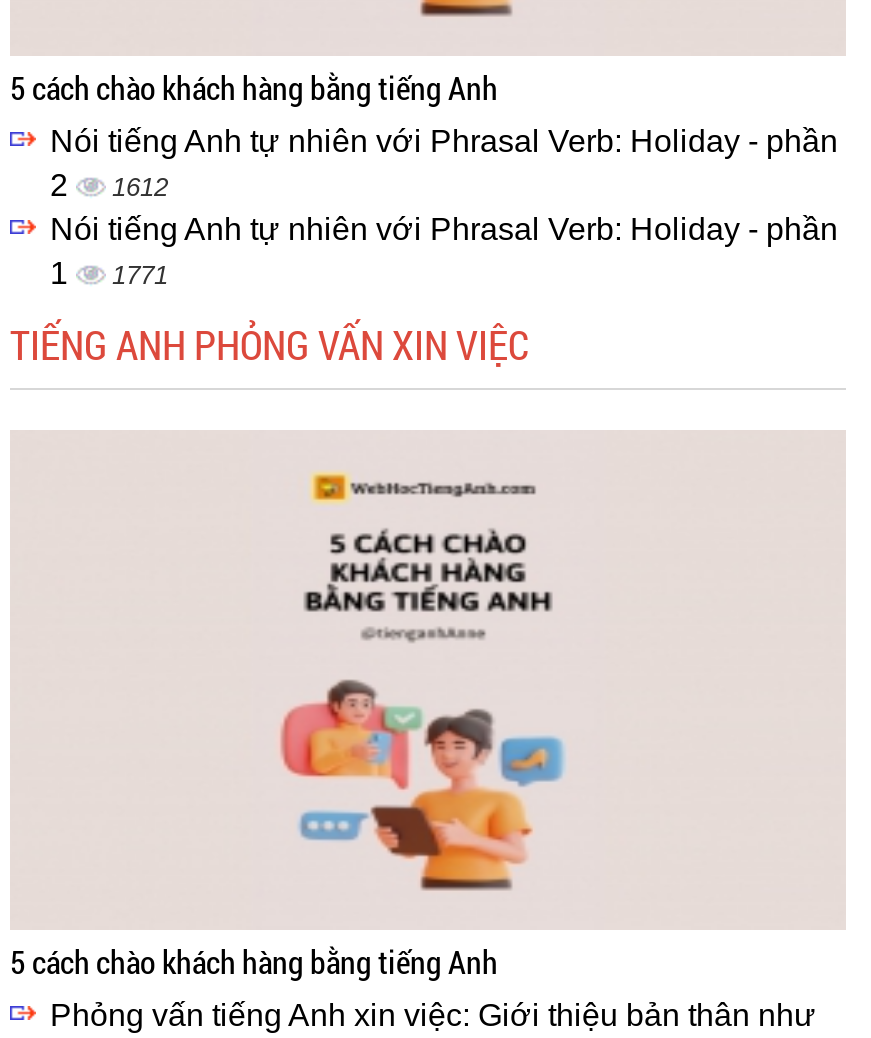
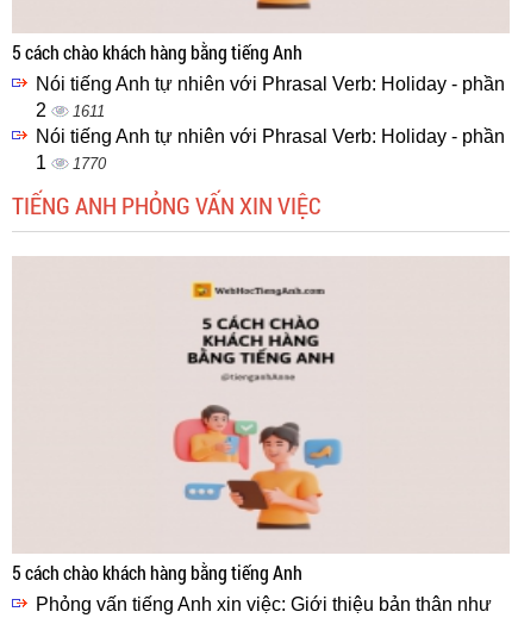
- 2 1612
+ 2 1611

- 1 1771
+ 1 1770
